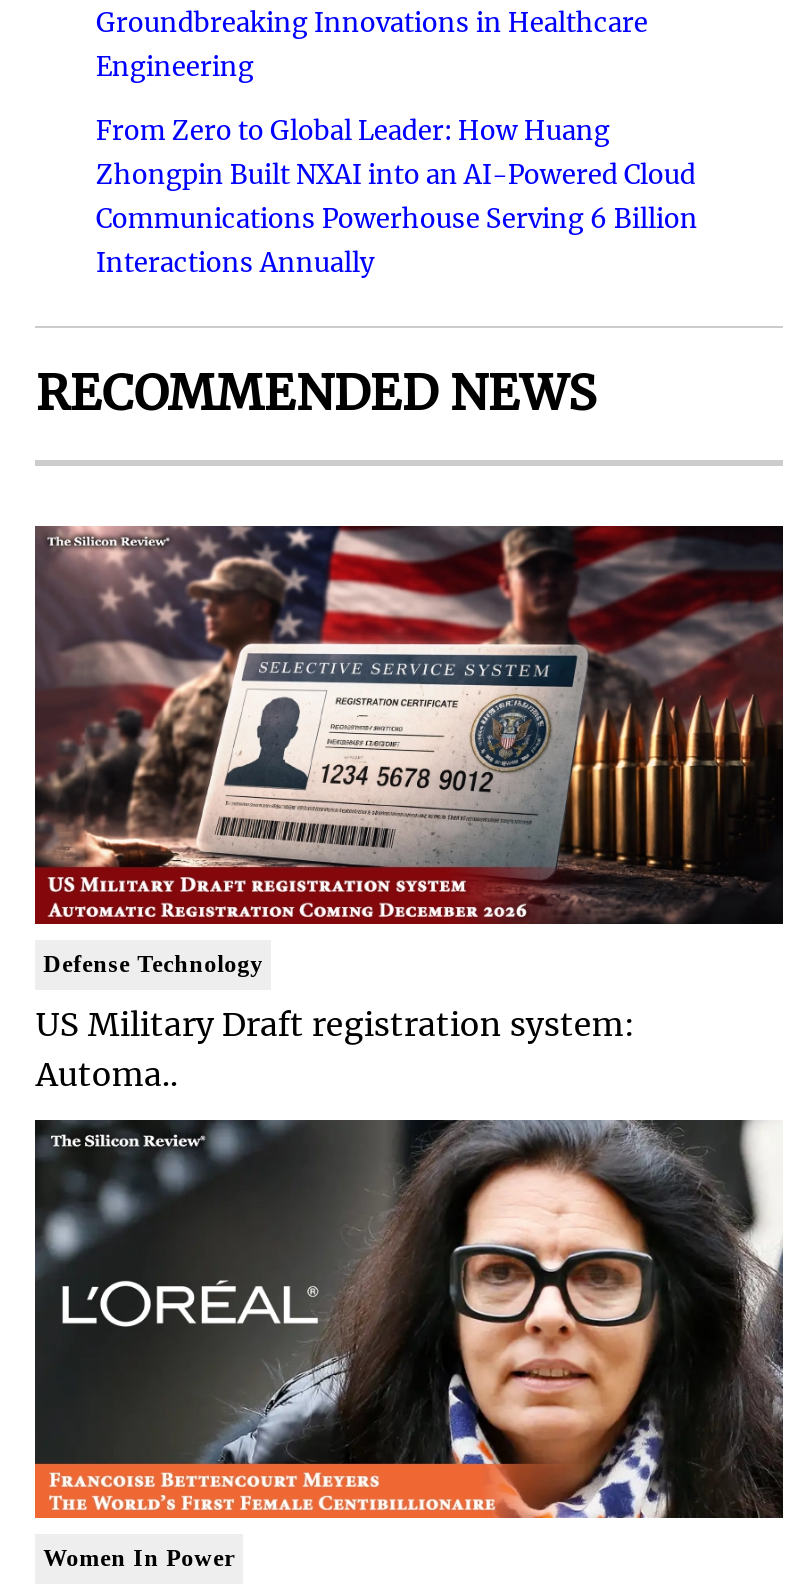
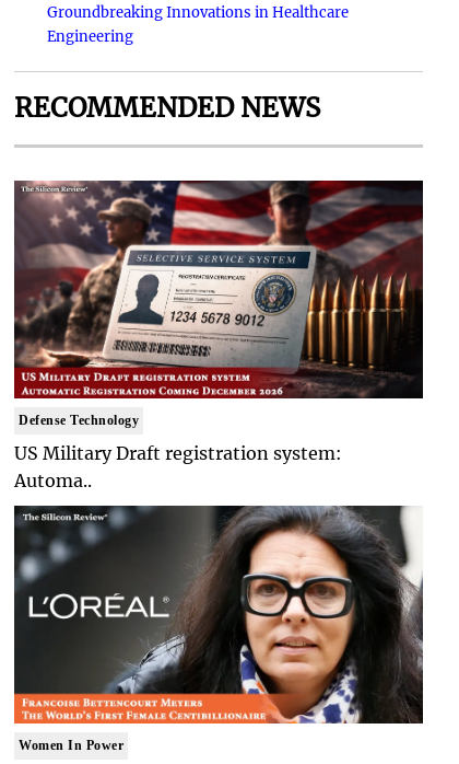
- From Zero to Global Leader: How Huang
- Zhongpin Built NXAI into an AI-Powered Cloud
- Communications Powerhouse Serving 6 Billion
- Interactions Annually
